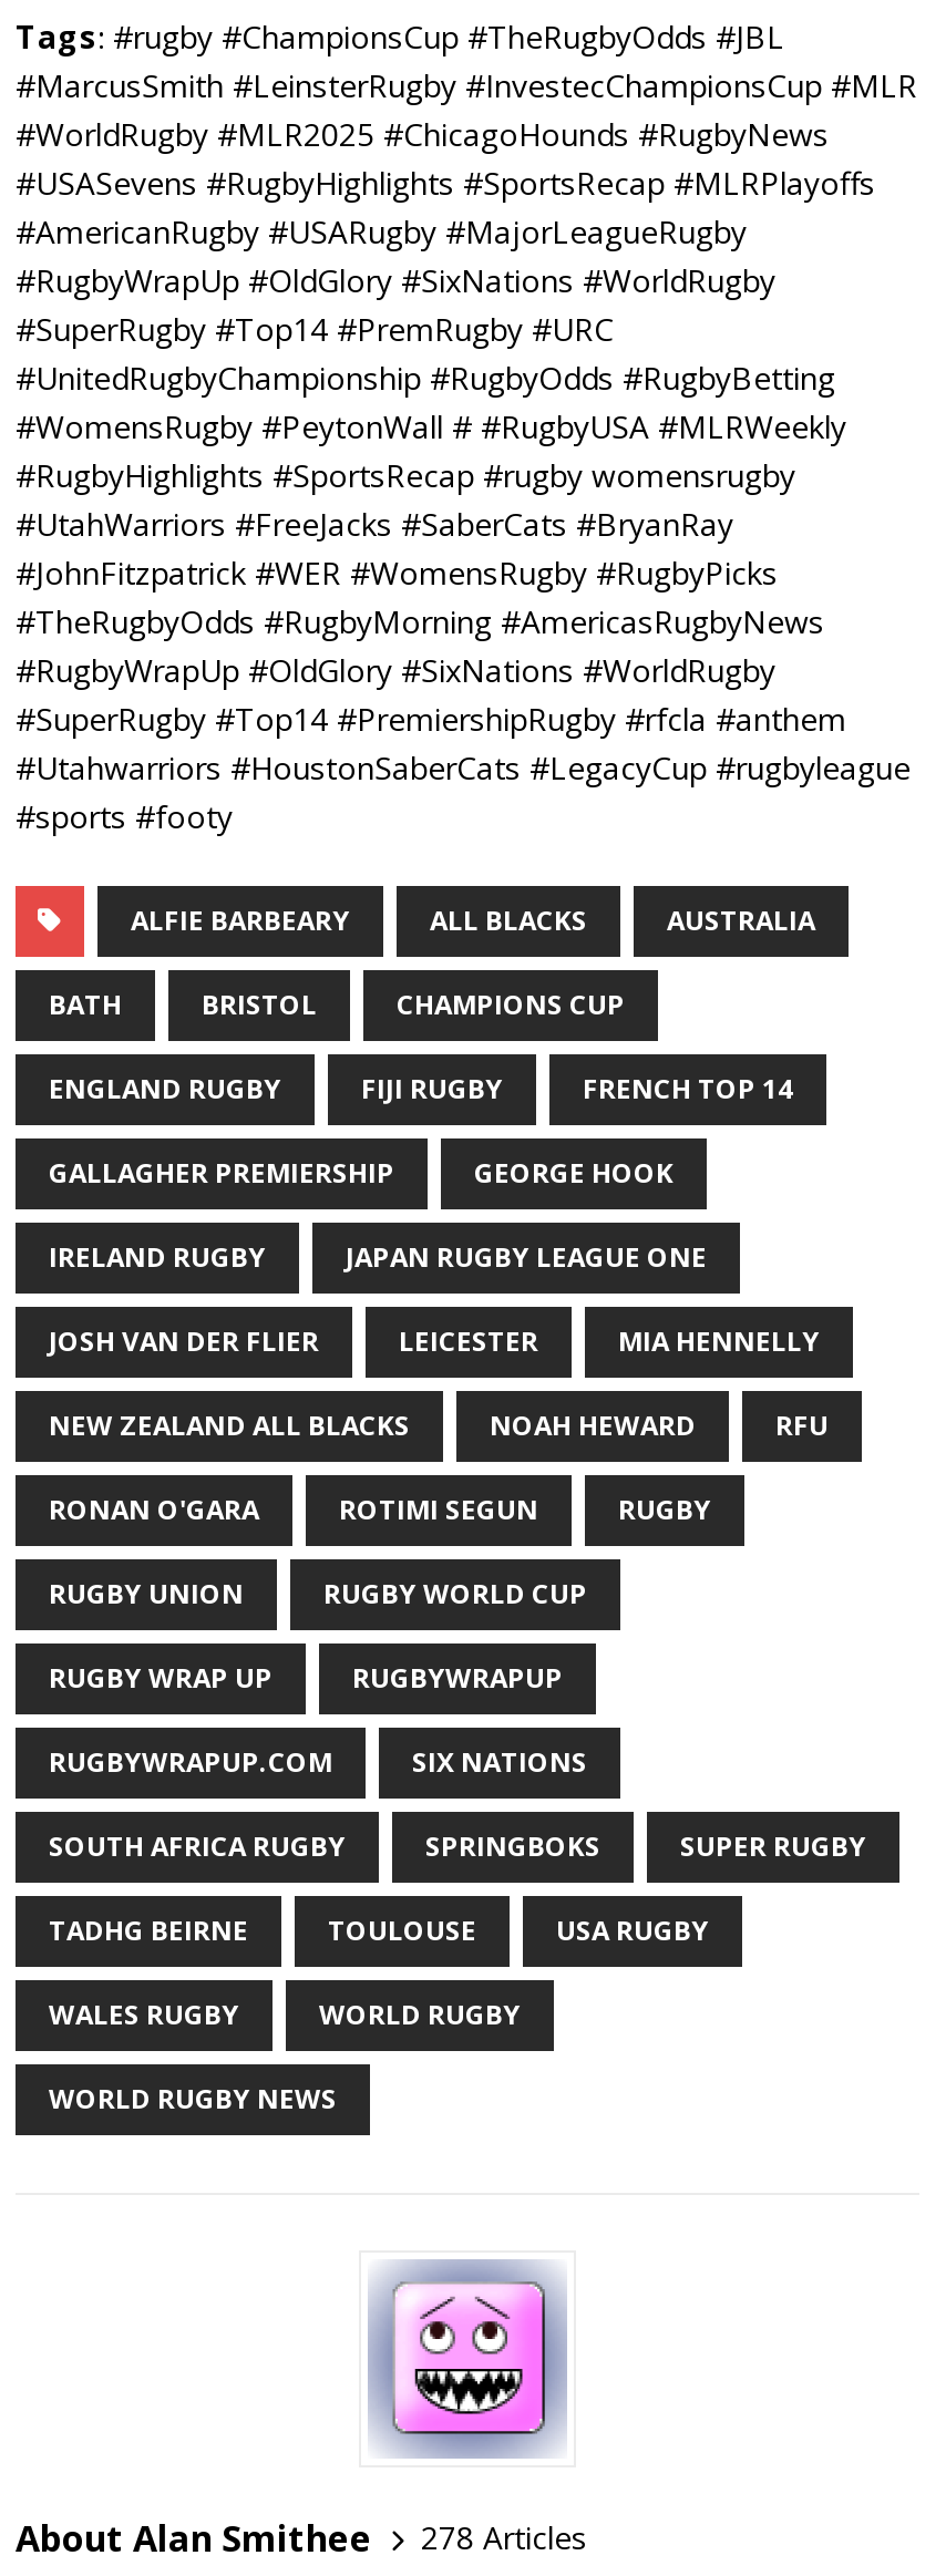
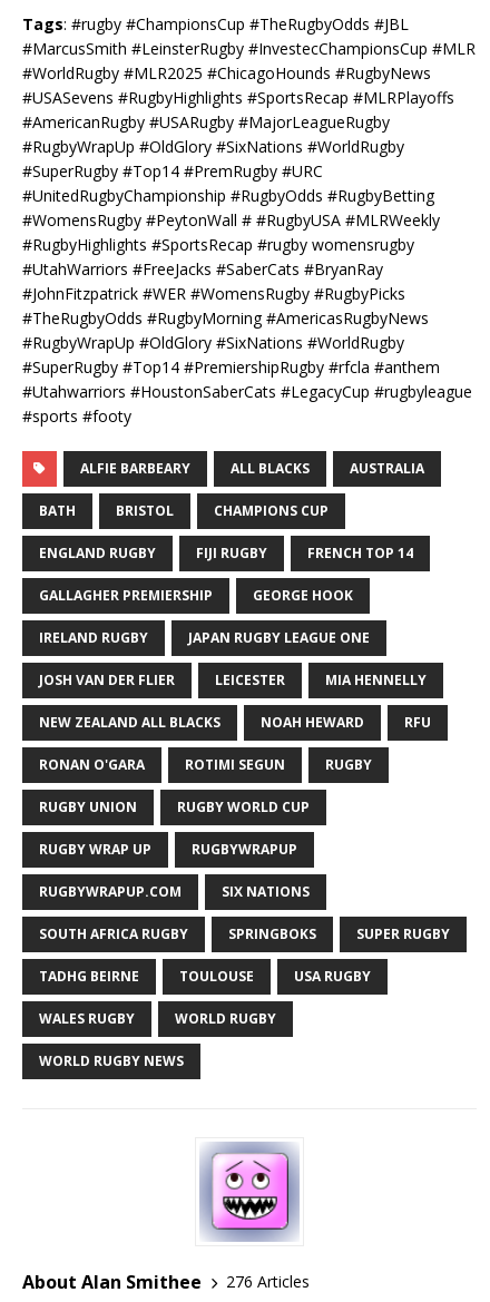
- About Alan Smithee 278 Articles
+ About Alan Smithee 276 Articles
